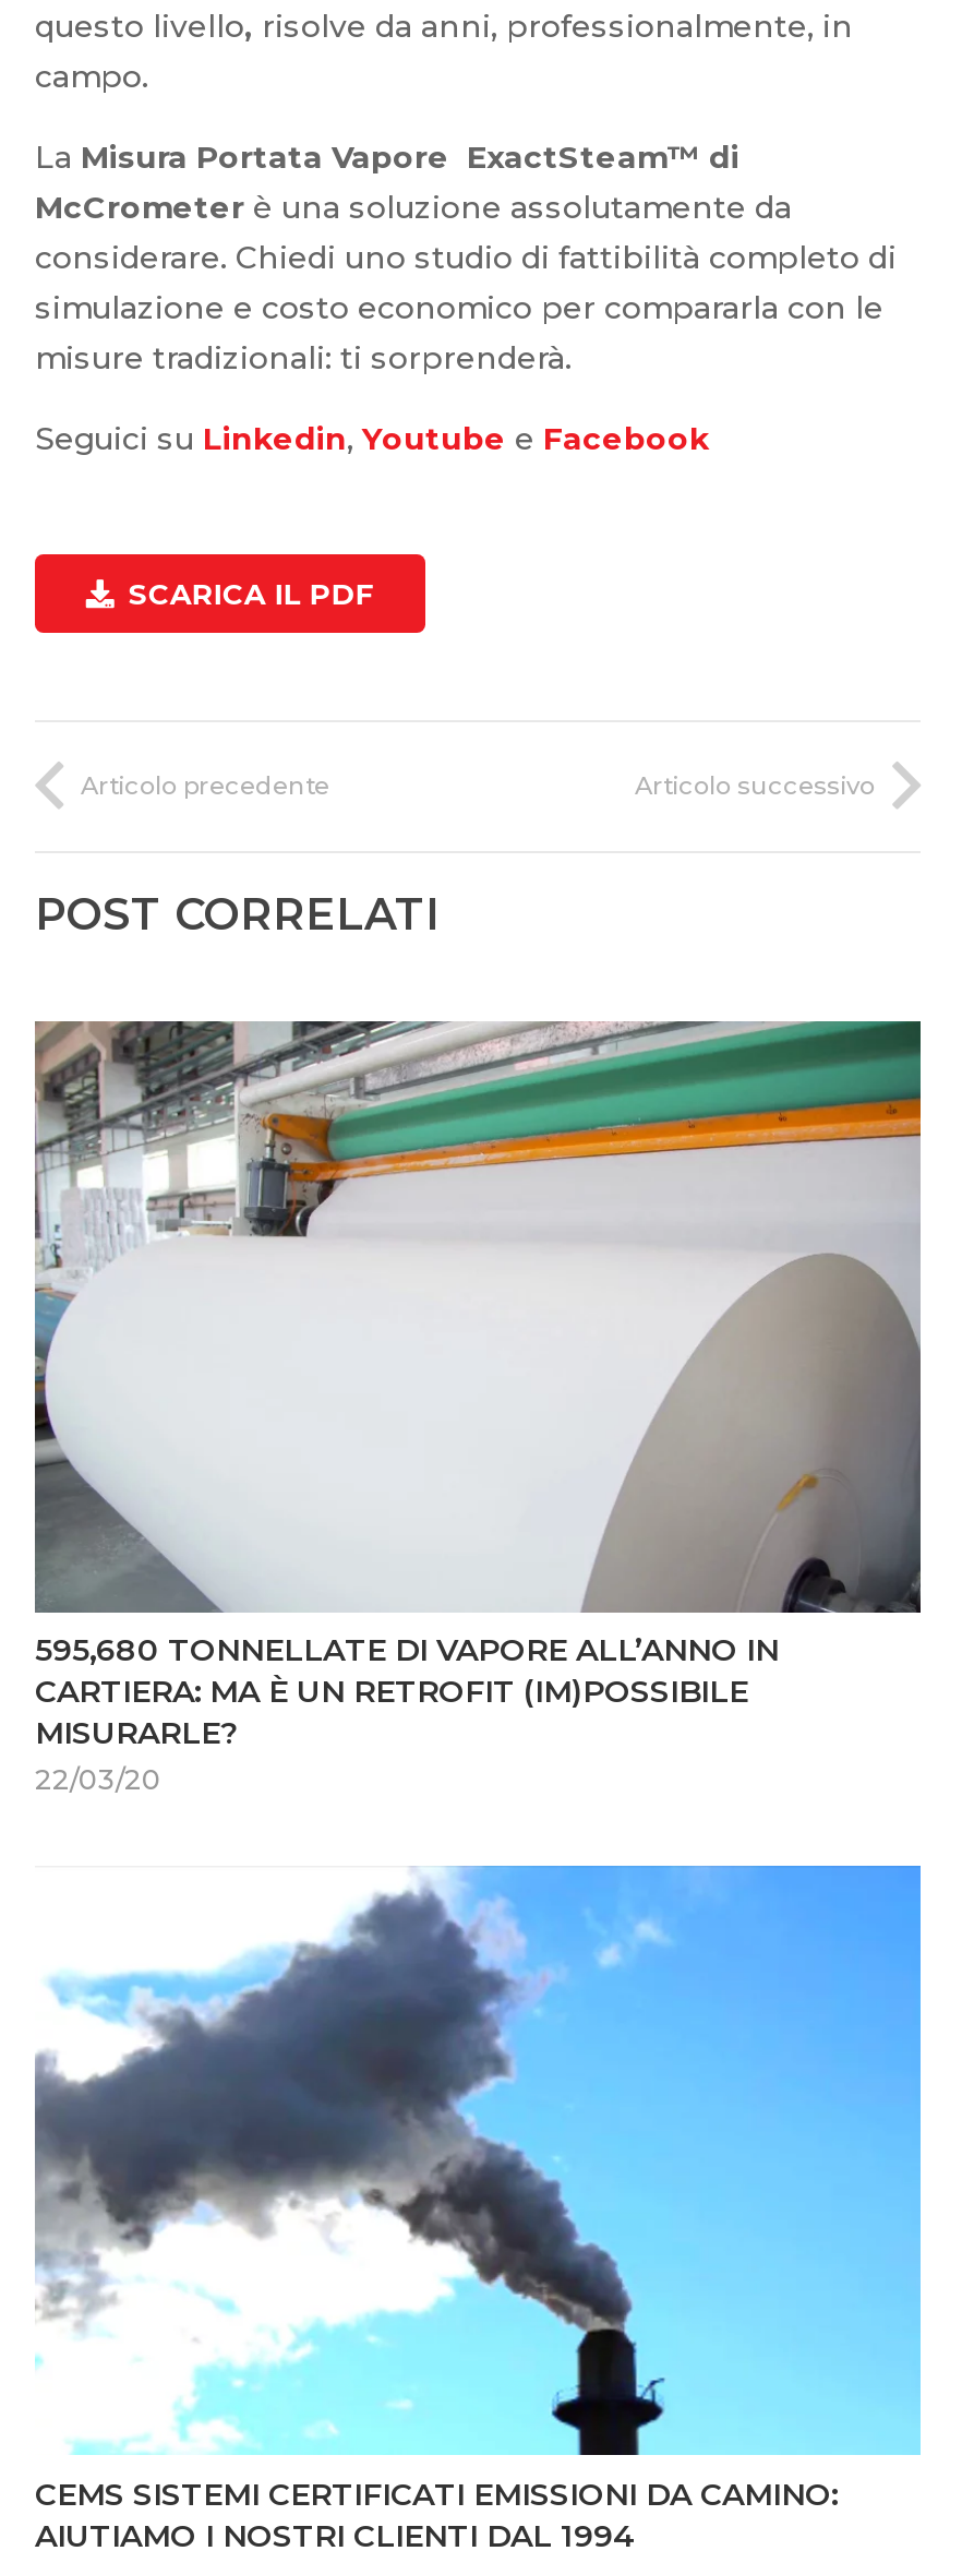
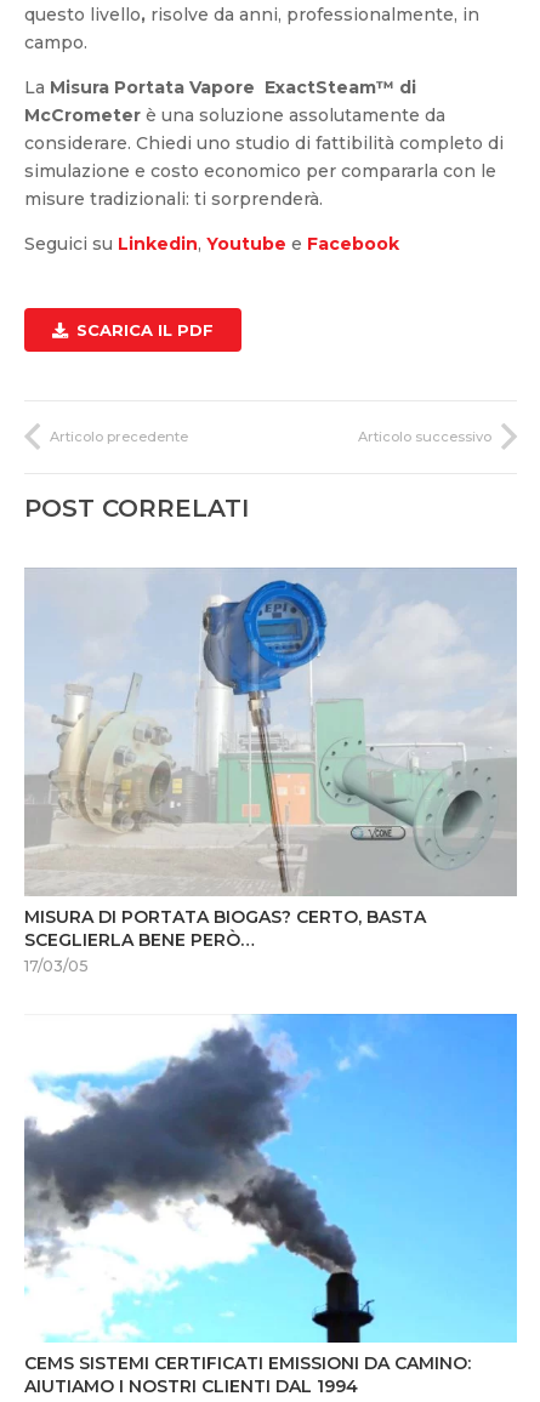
- [image]
- 595,680 TONNELLATE DI VAPORE ALL’ANNO IN
- CARTIERA: MA È UN RETROFIT (IM)POSSIBILE
- MISURARLE?
- 22/03/20
+ [image]
+ MISURA DI PORTATA BIOGAS? CERTO, BASTA
+ SCEGLIERLA BENE PERÒ…
+ 17/03/05
